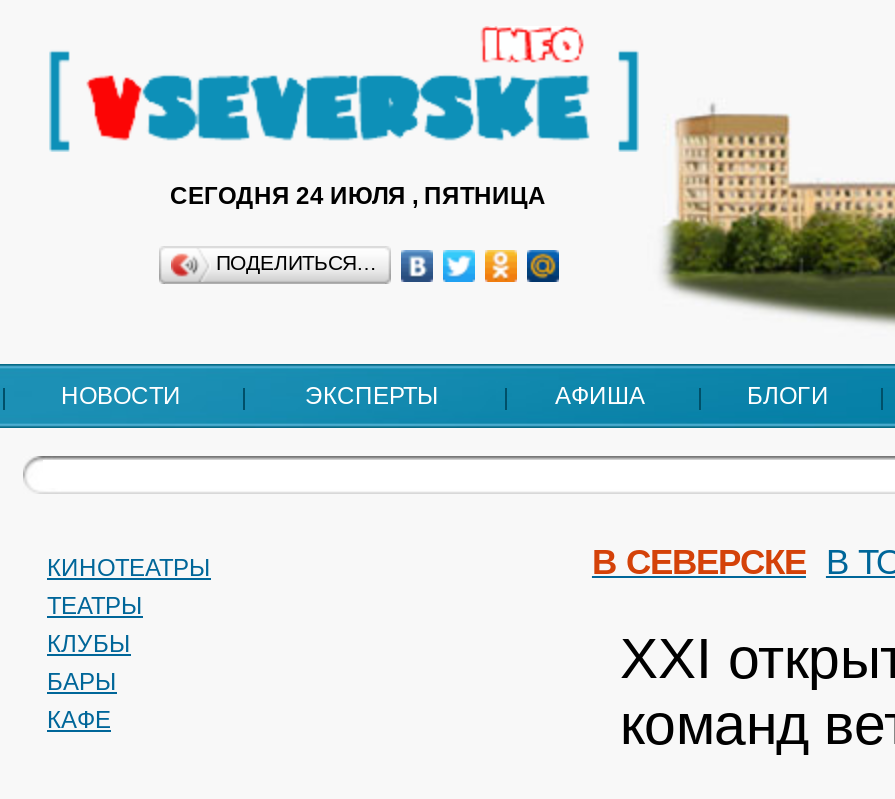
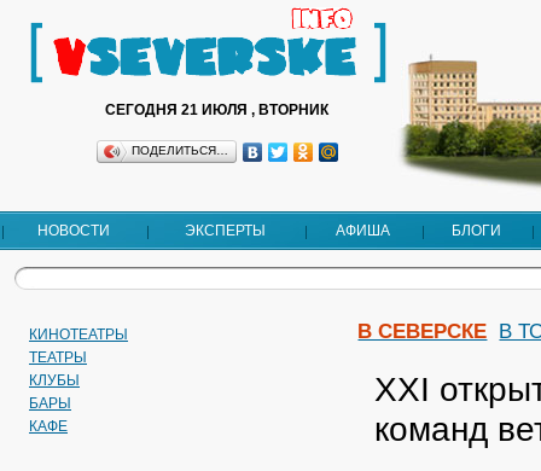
- СЕГОДНЯ 24 ИЮЛЯ , ПЯТНИЦА
+ СЕГОДНЯ 21 ИЮЛЯ , ВТОРНИК
